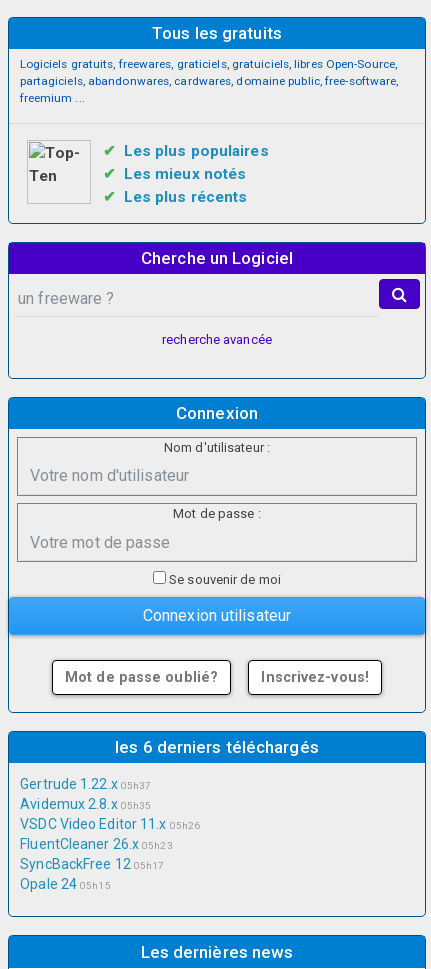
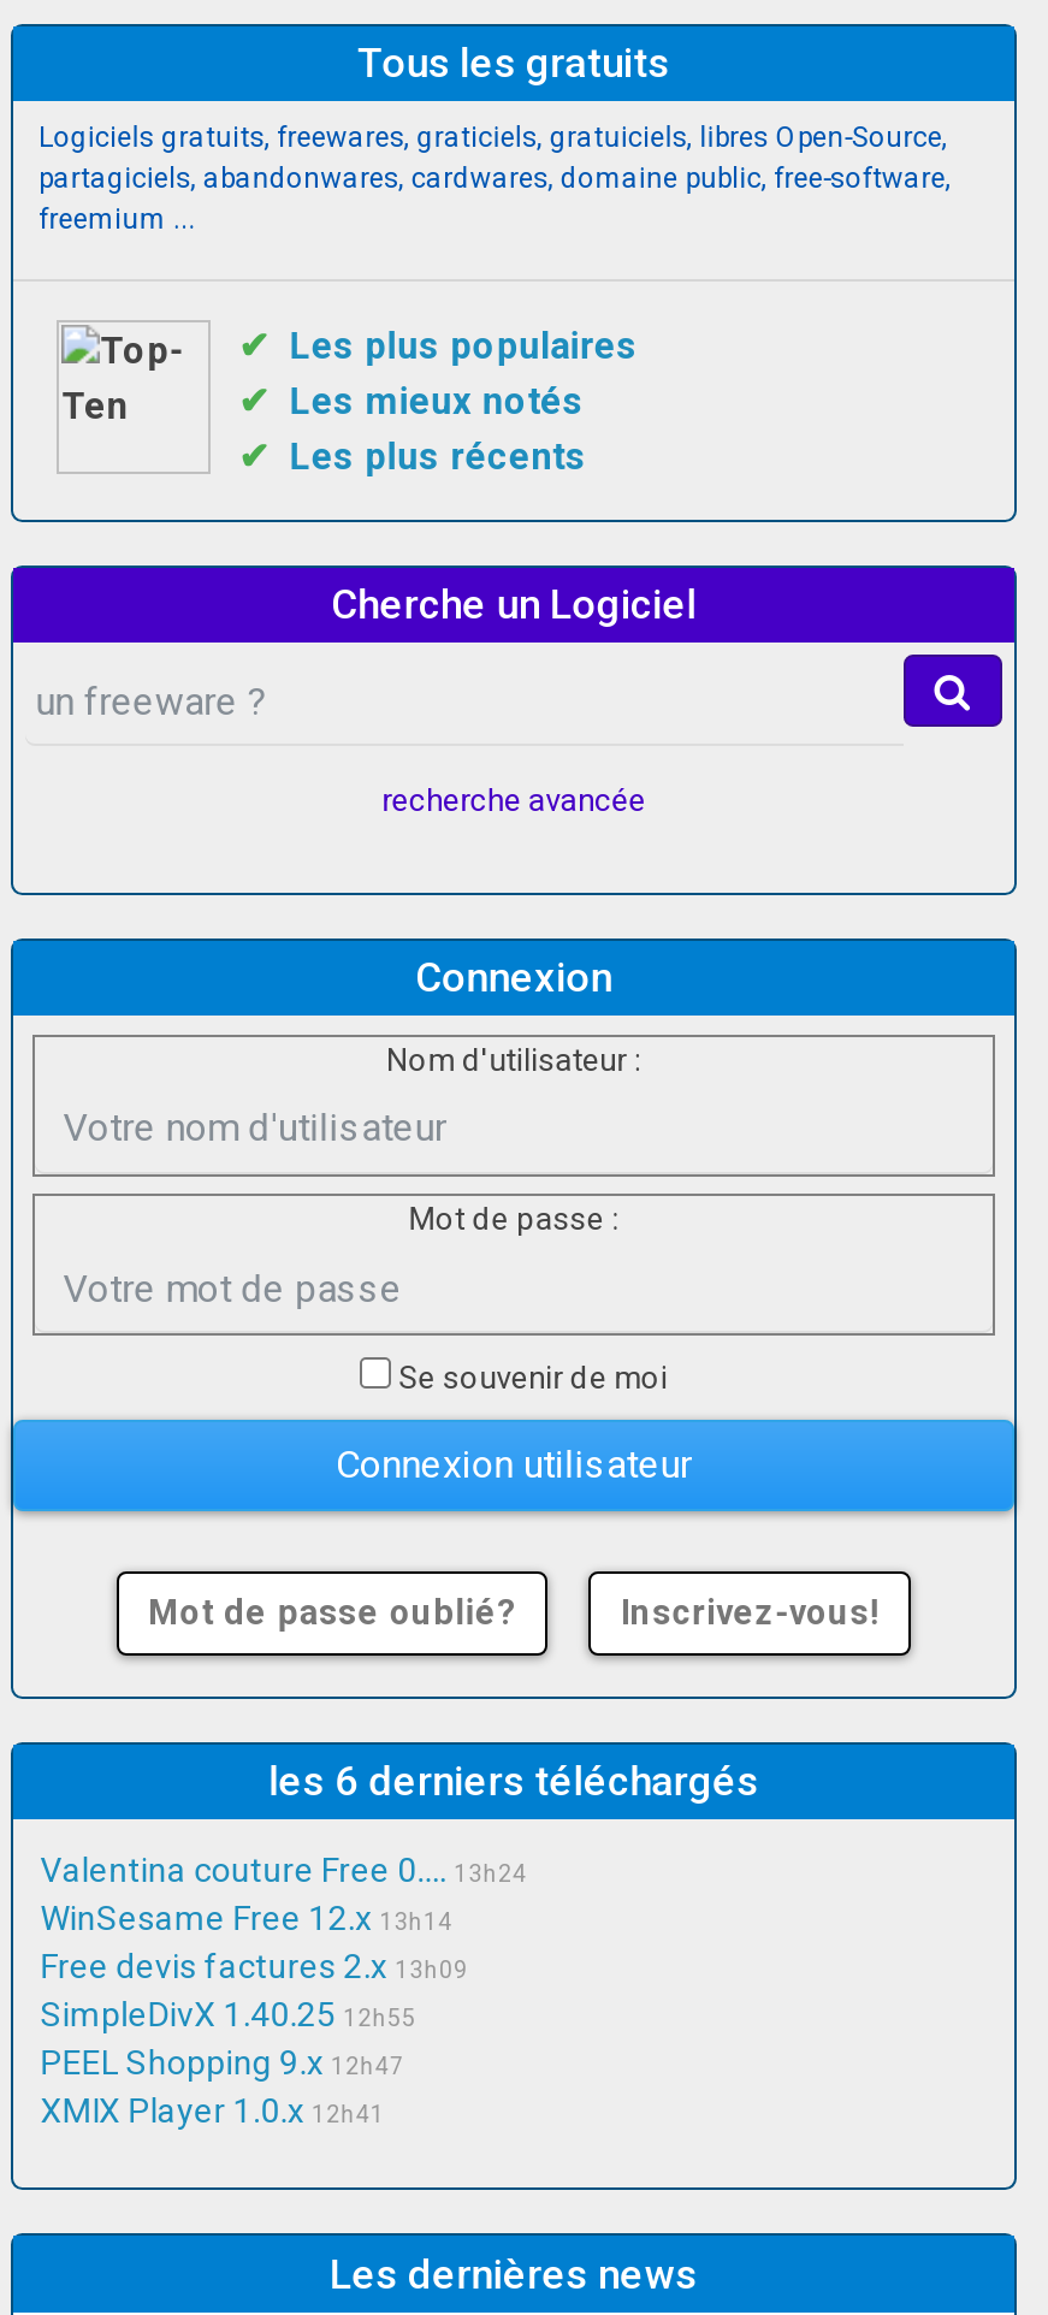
- Gertrude 1.22.x 05h37
- Avidemux 2.8.x 05h35
- VSDC Video Editor 11.x 05h26
- FluentCleaner 26.x 05h23
- SyncBackFree 12 05h17
- Opale 24 05h15
+ Valentina couture Free 0.... 13h24
+ WinSesame Free 12.x 13h14
+ Free devis factures 2.x 13h09
+ SimpleDivX 1.40.25 12h55
+ PEEL Shopping 9.x 12h47
+ XMIX Player 1.0.x 12h41
